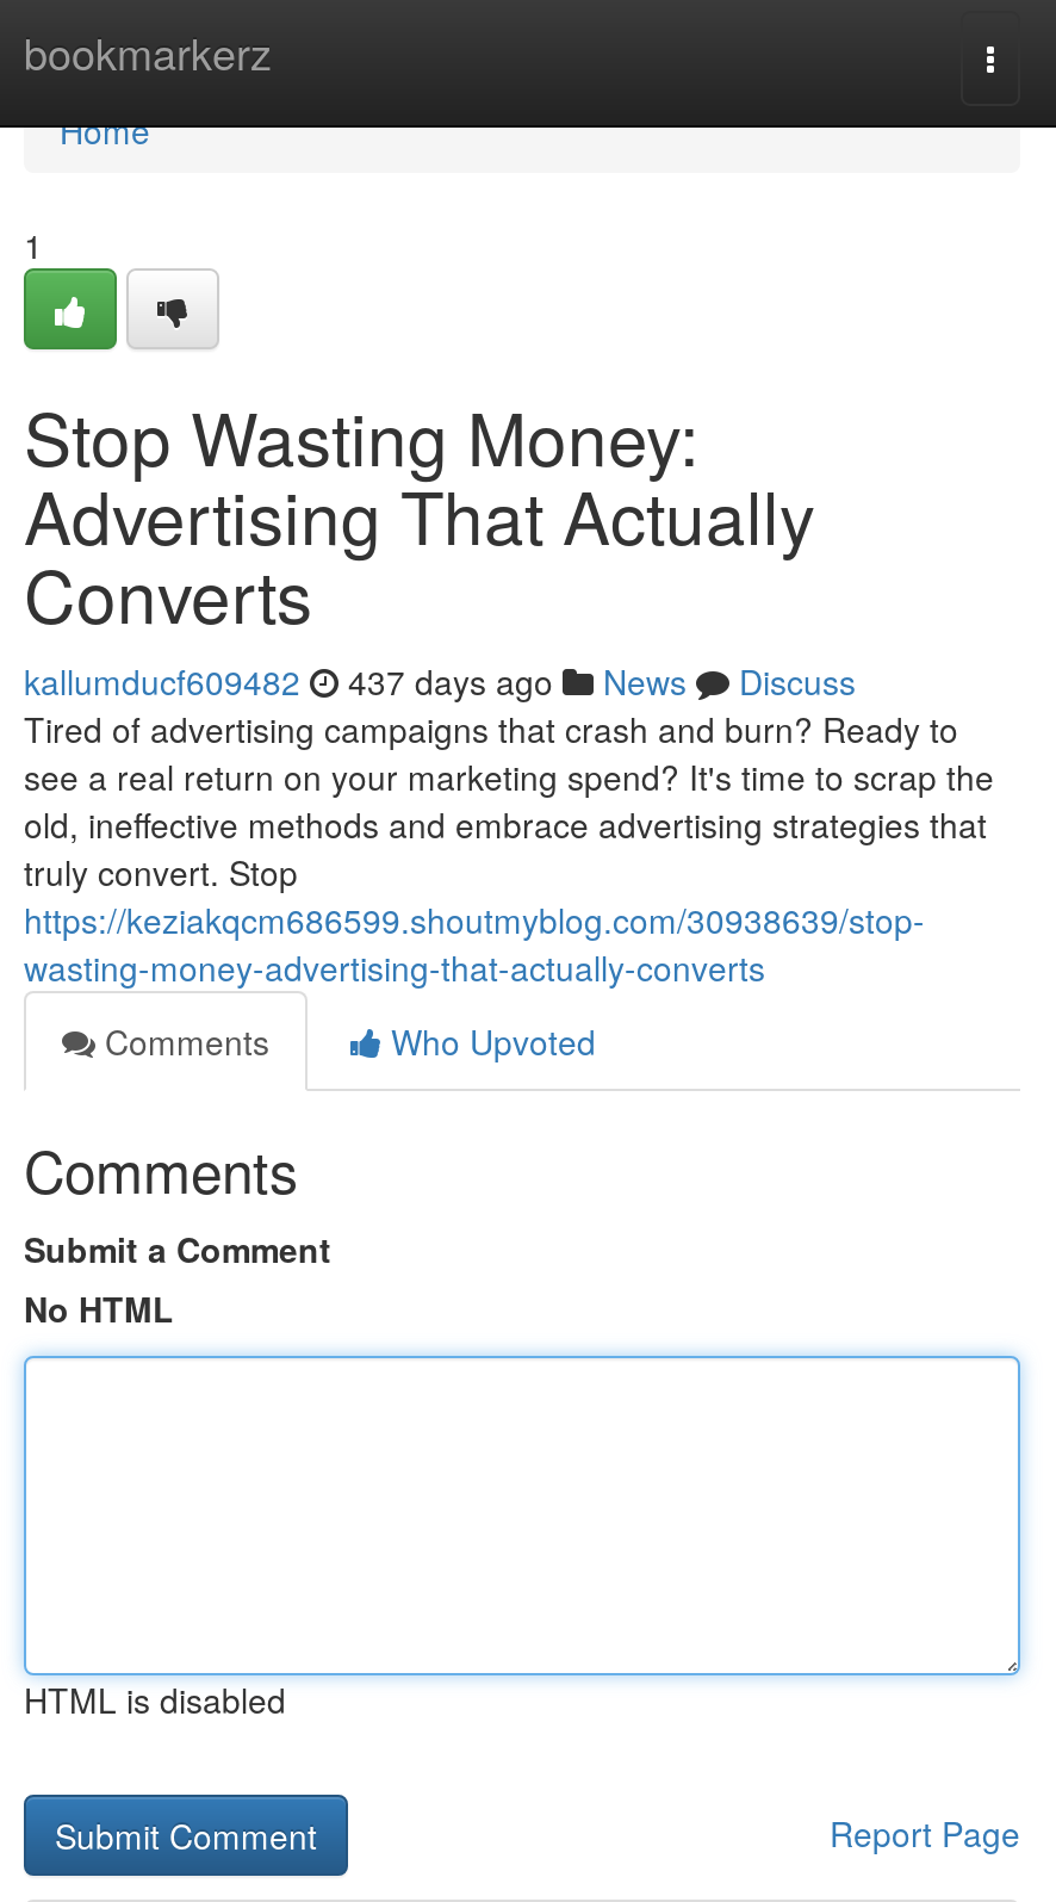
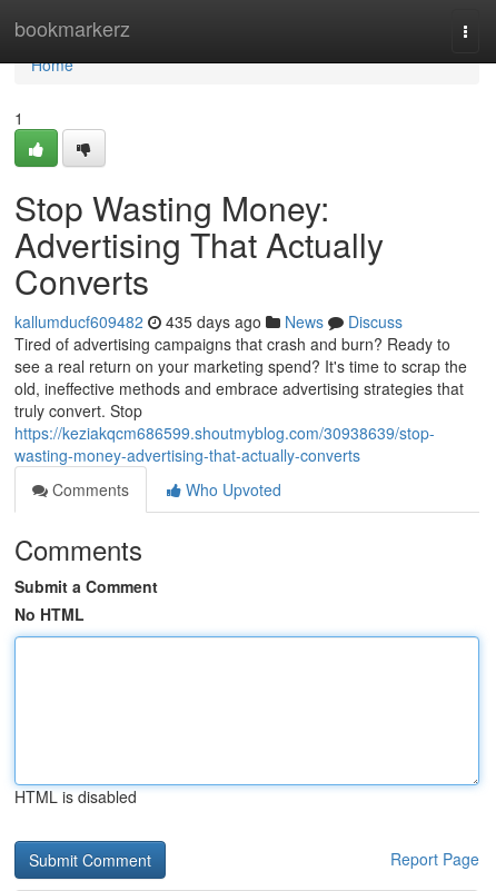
- kallumducf609482 437 days ago News Discuss
+ kallumducf609482 435 days ago News Discuss
